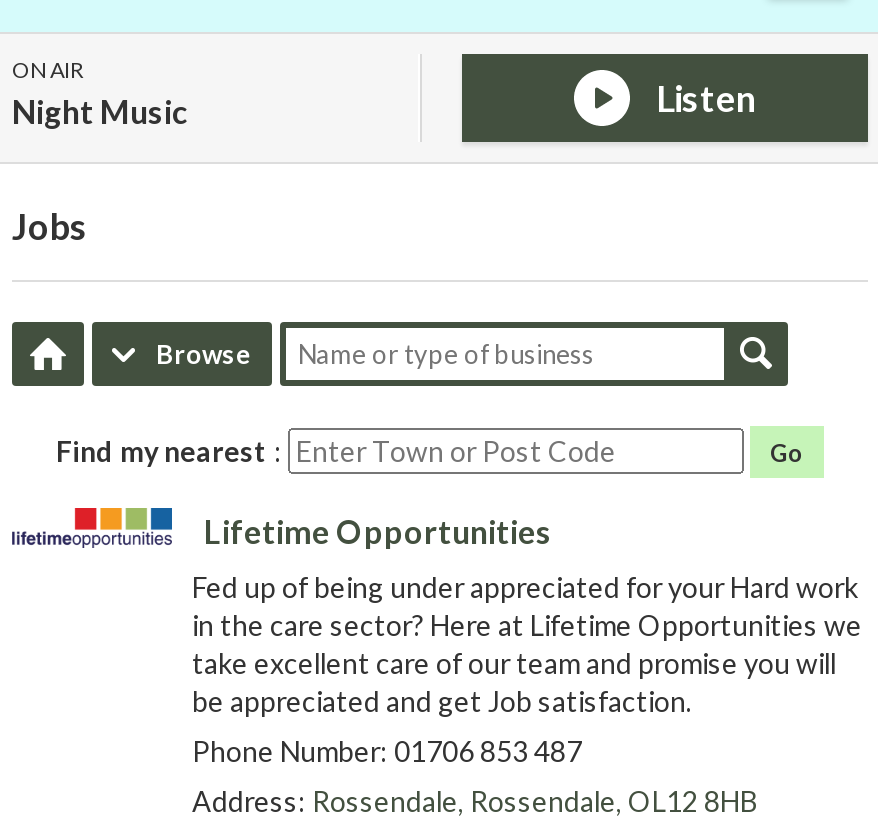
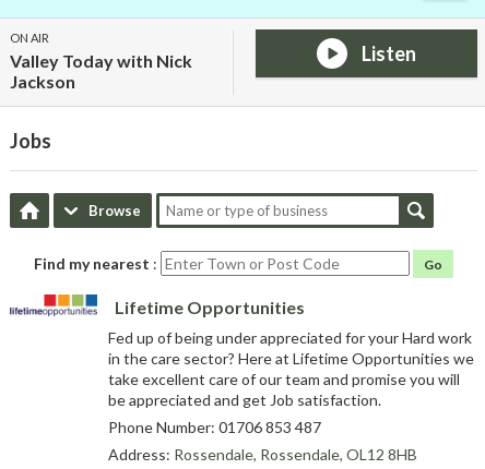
- Night Music
+ Valley Today with Nick
+ Jackson
